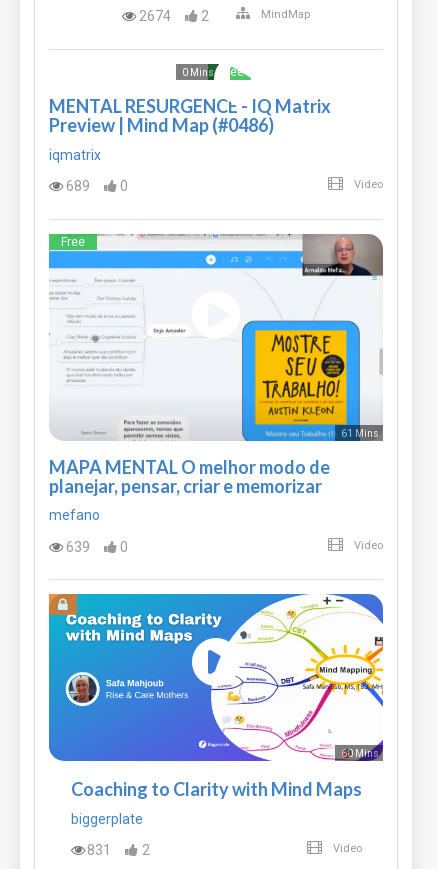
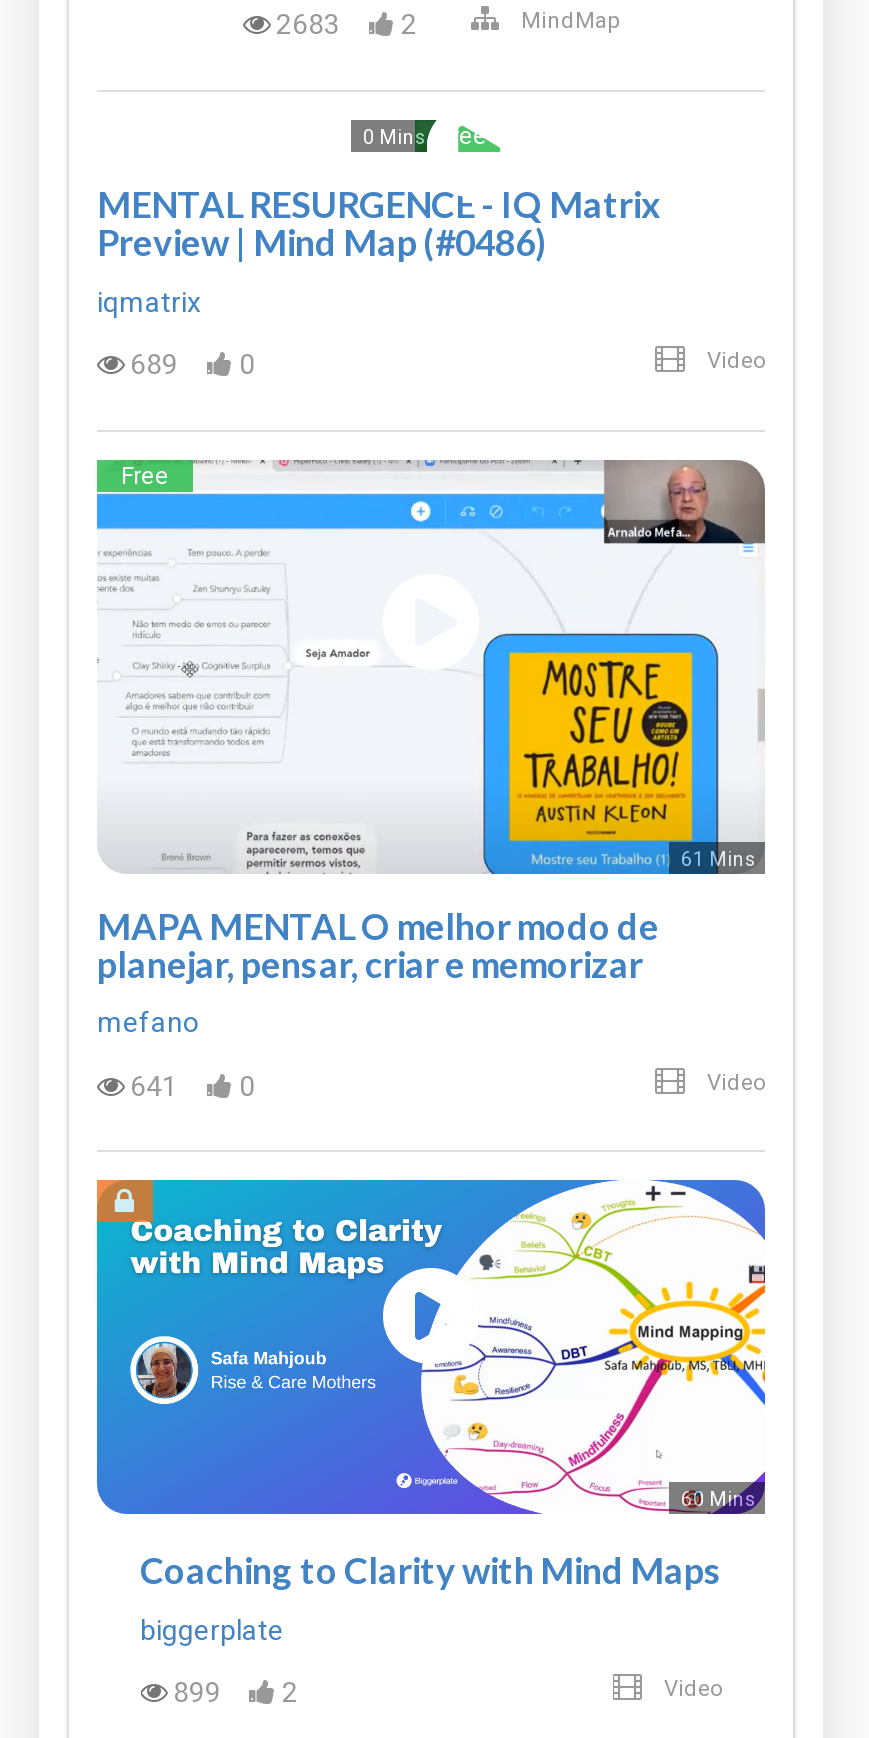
- 2674 2
+ 2683 2

- 639 0
+ 641 0

- 831 2
+ 899 2
